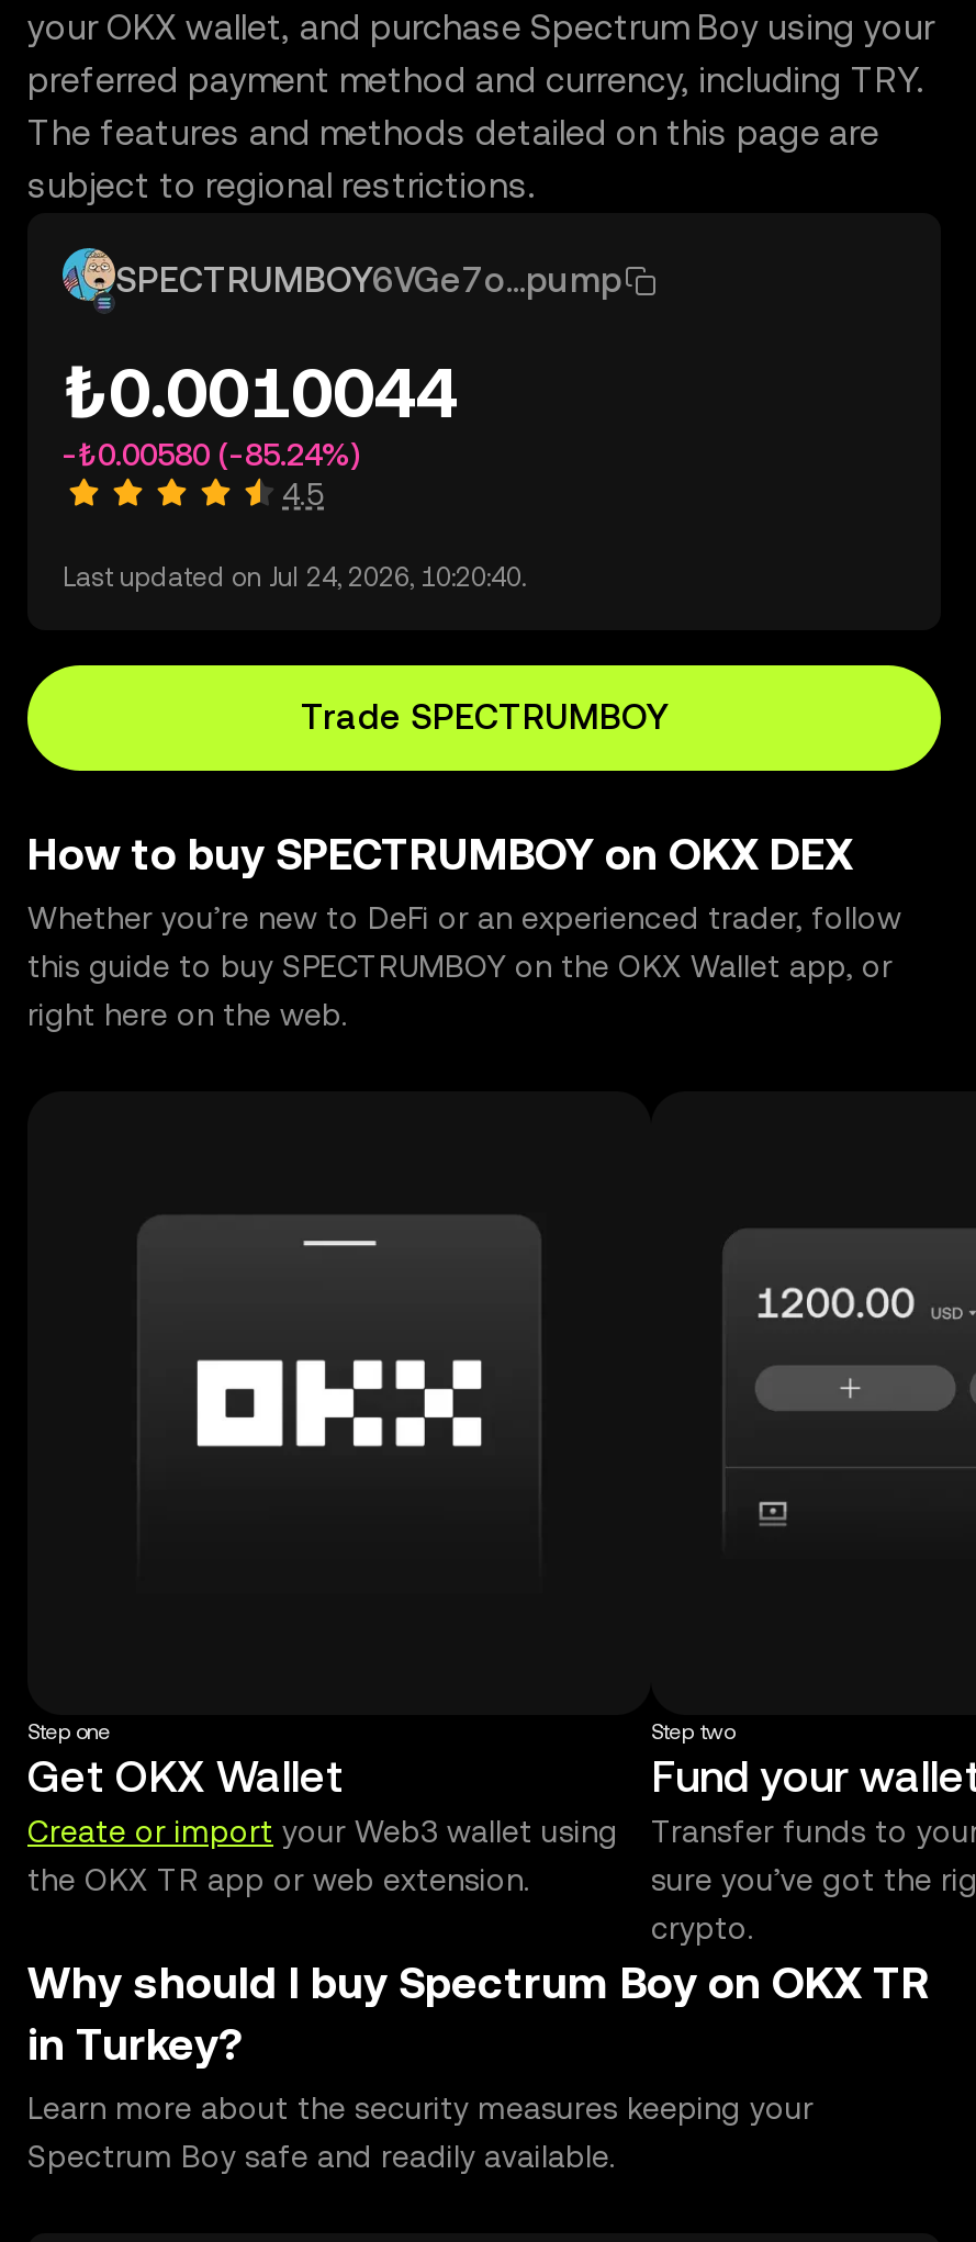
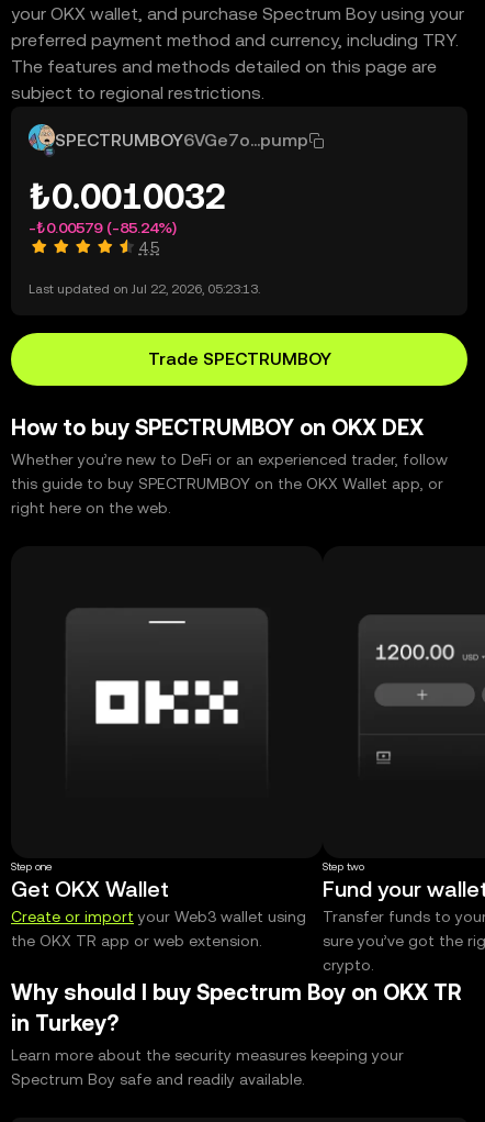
- ₺0.0010044
+ ₺0.0010032

- -₺0.00580 (-85.24%)
+ -₺0.00579 (-85.24%)

- Last updated on Jul 24, 2026, 10:20:40.
+ Last updated on Jul 22, 2026, 05:23:13.
